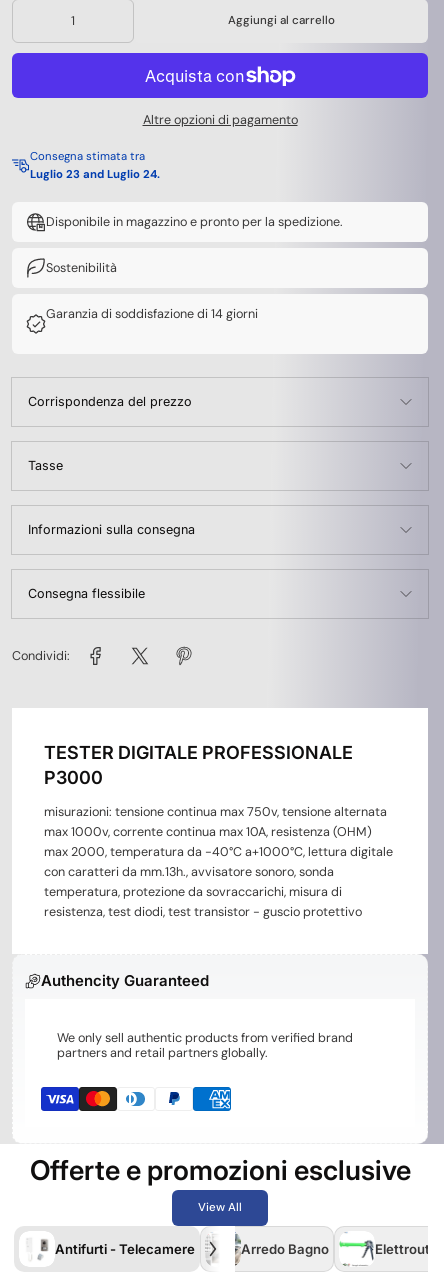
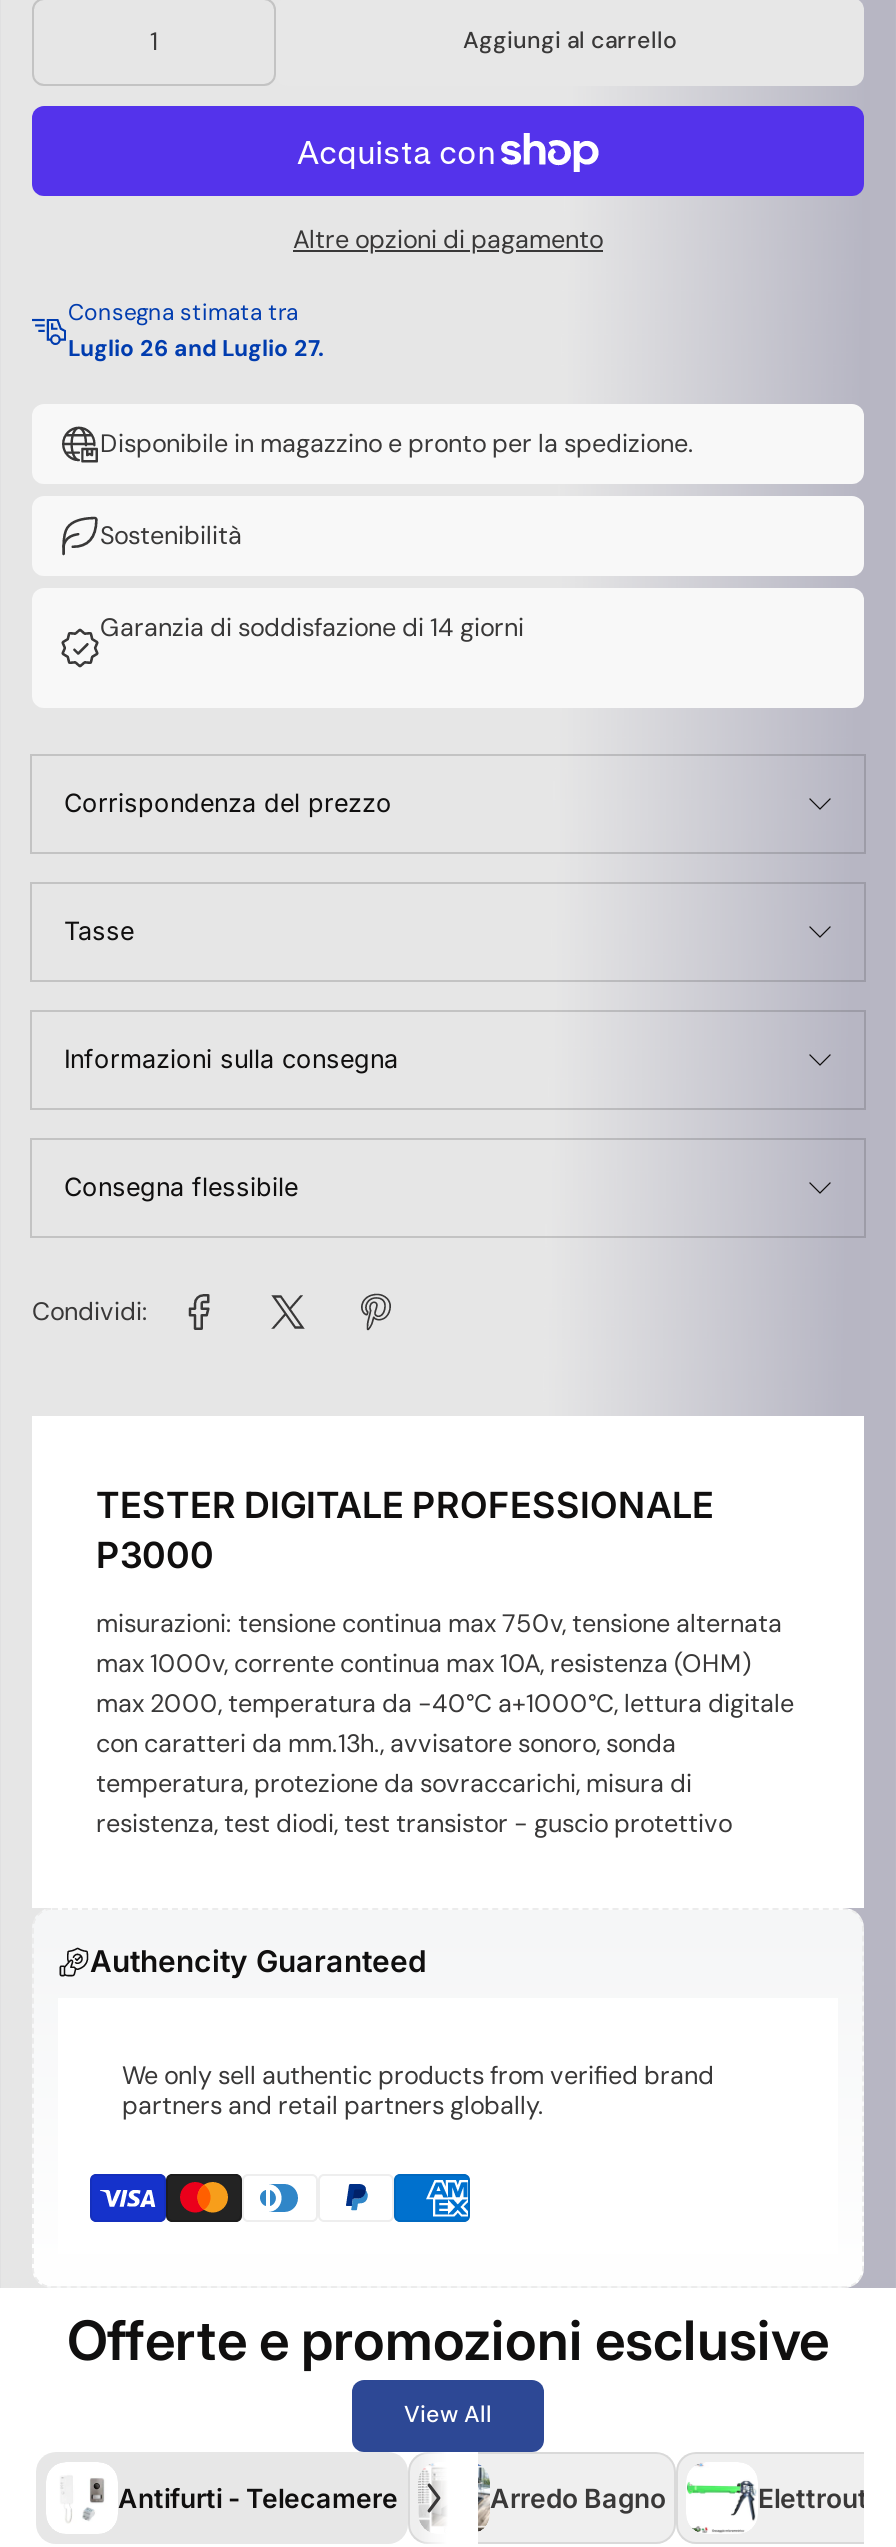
- Luglio 23 and Luglio 24.
+ Luglio 26 and Luglio 27.
